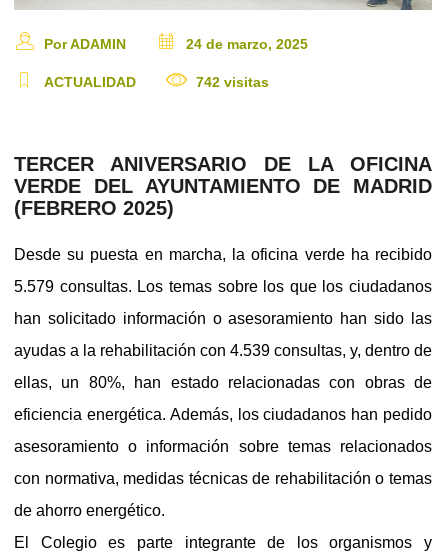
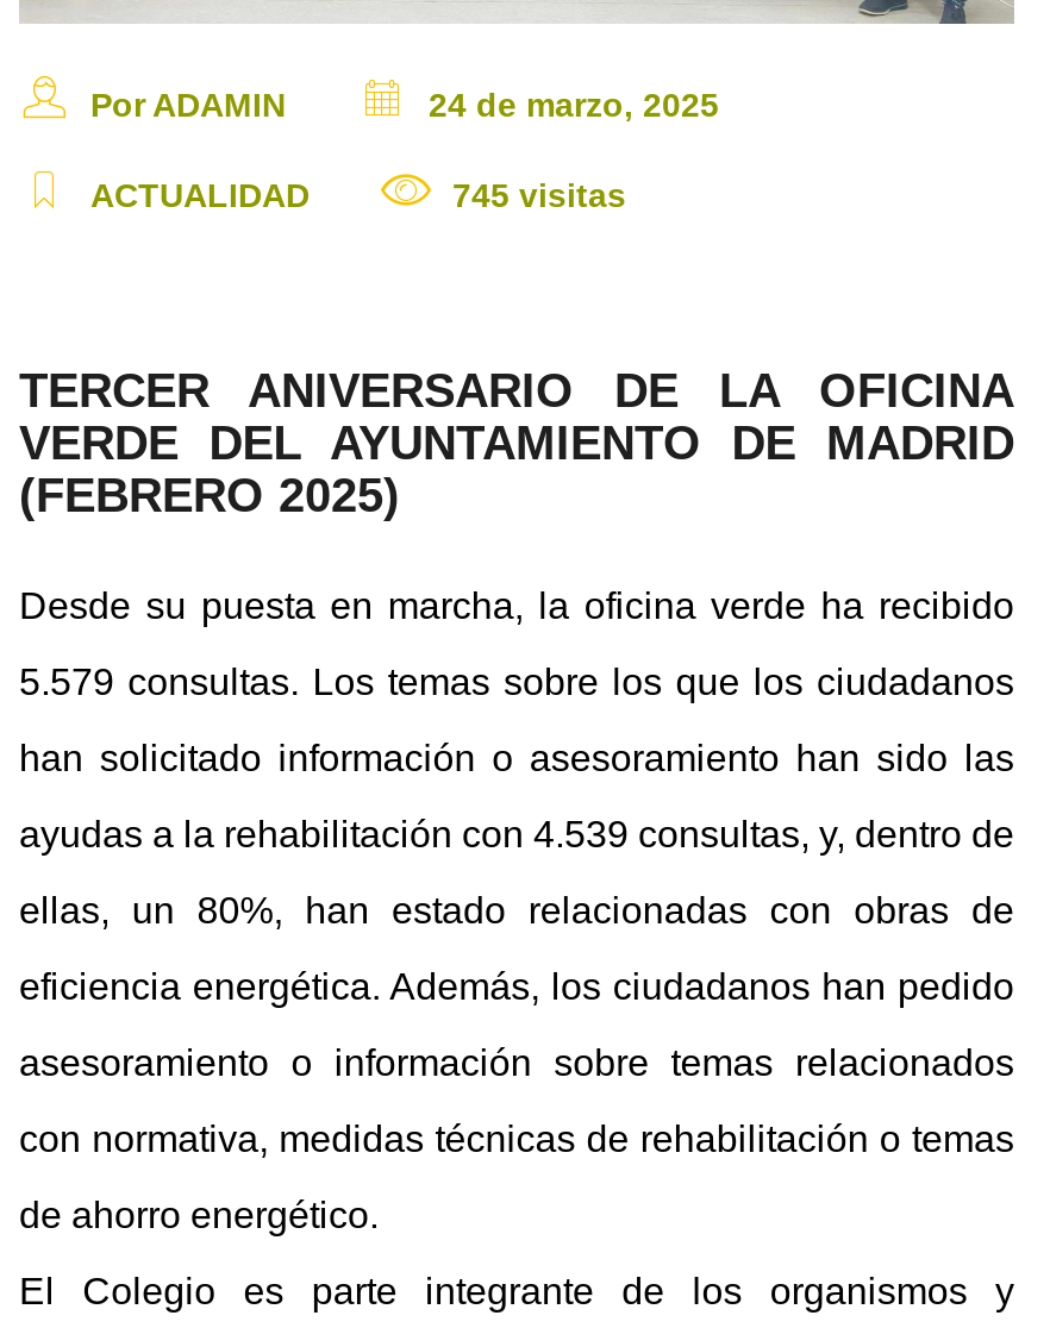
- 742 visitas
+ 745 visitas
